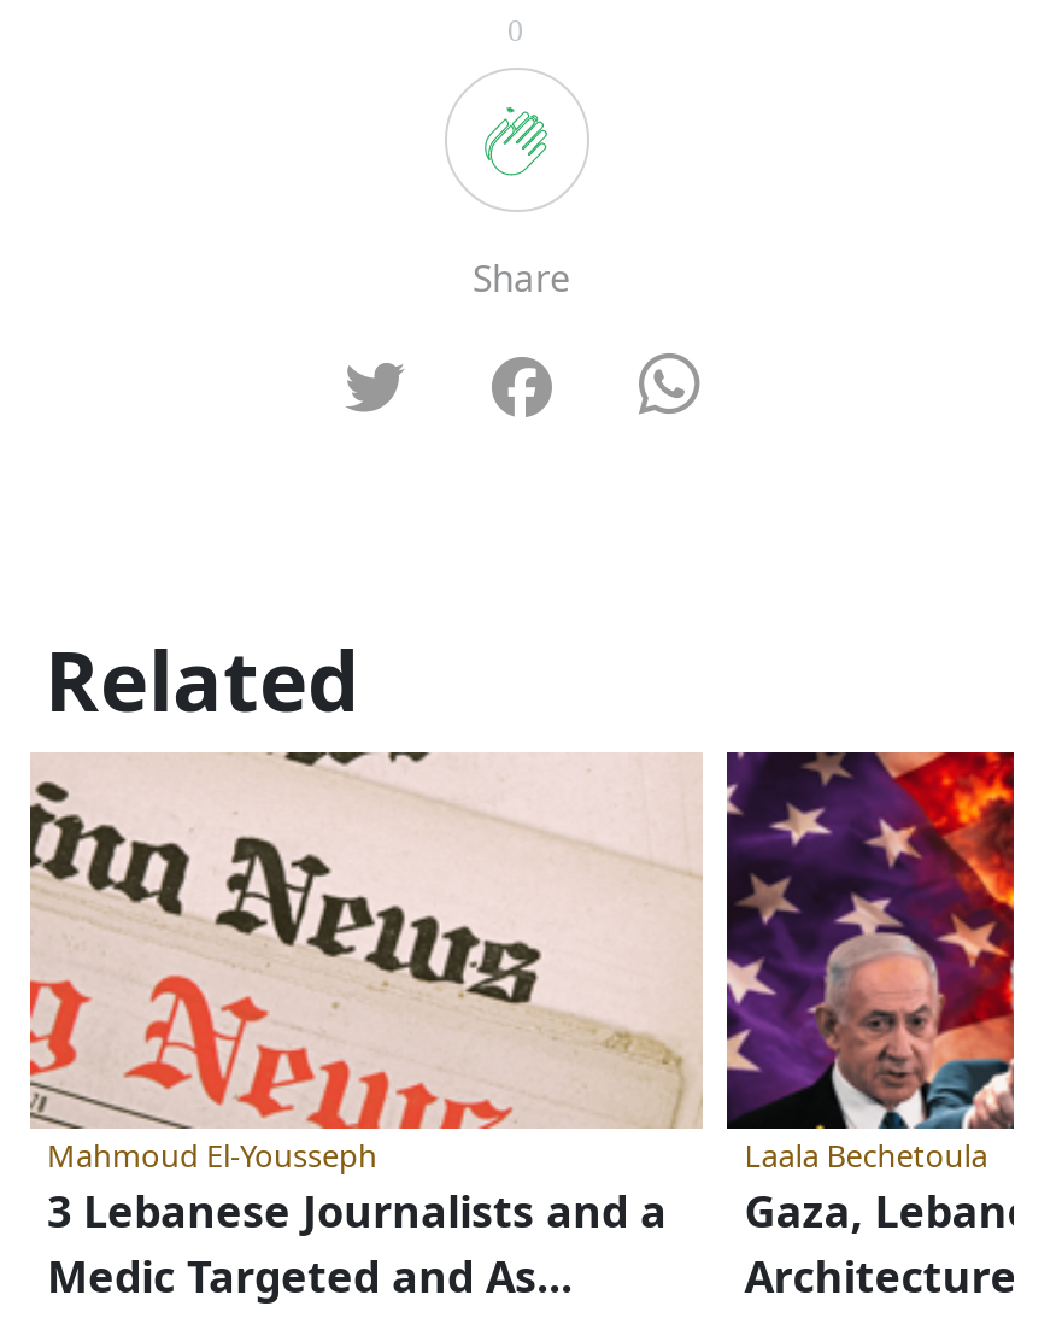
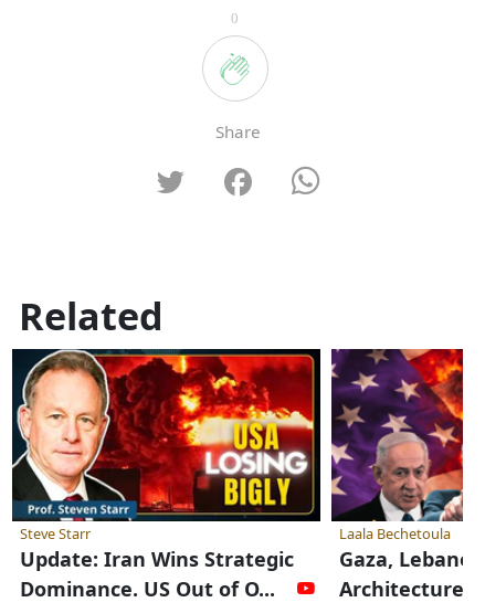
- [image]
- Mahmoud El-Yousseph
- 3 Lebanese Journalists and a
- Medic Targeted and As...
+ [image]
+ Steve Starr
+ Update: Iran Wins Strategic
+ Dominance. US Out of O...
